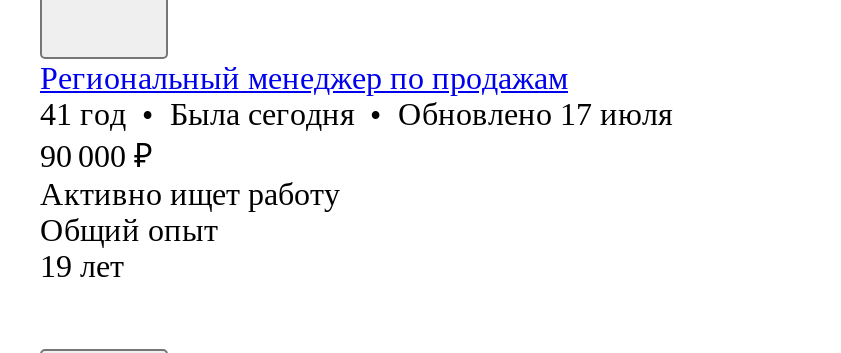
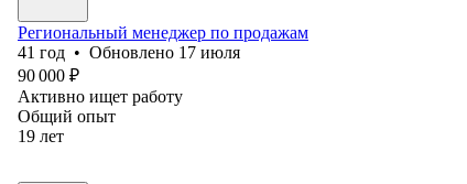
- 41 год • Была сегодня • Обновлено 17 июля
+ 41 год • Обновлено 17 июля
